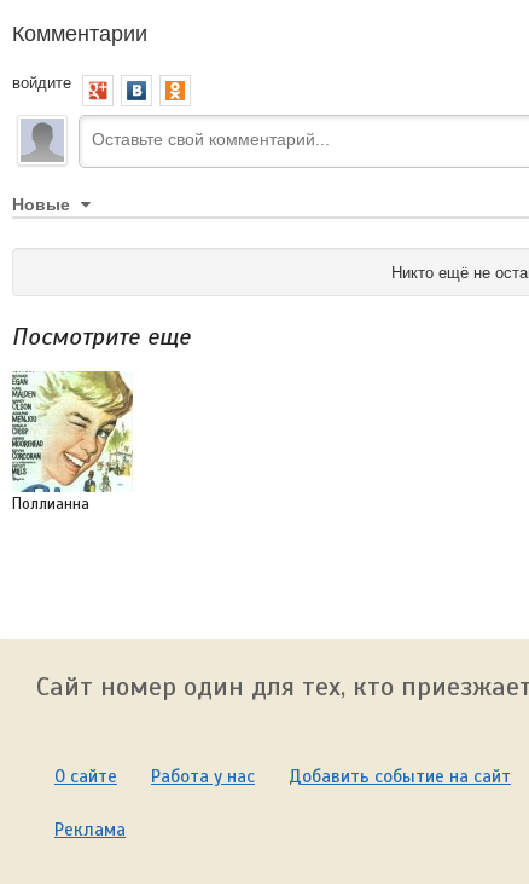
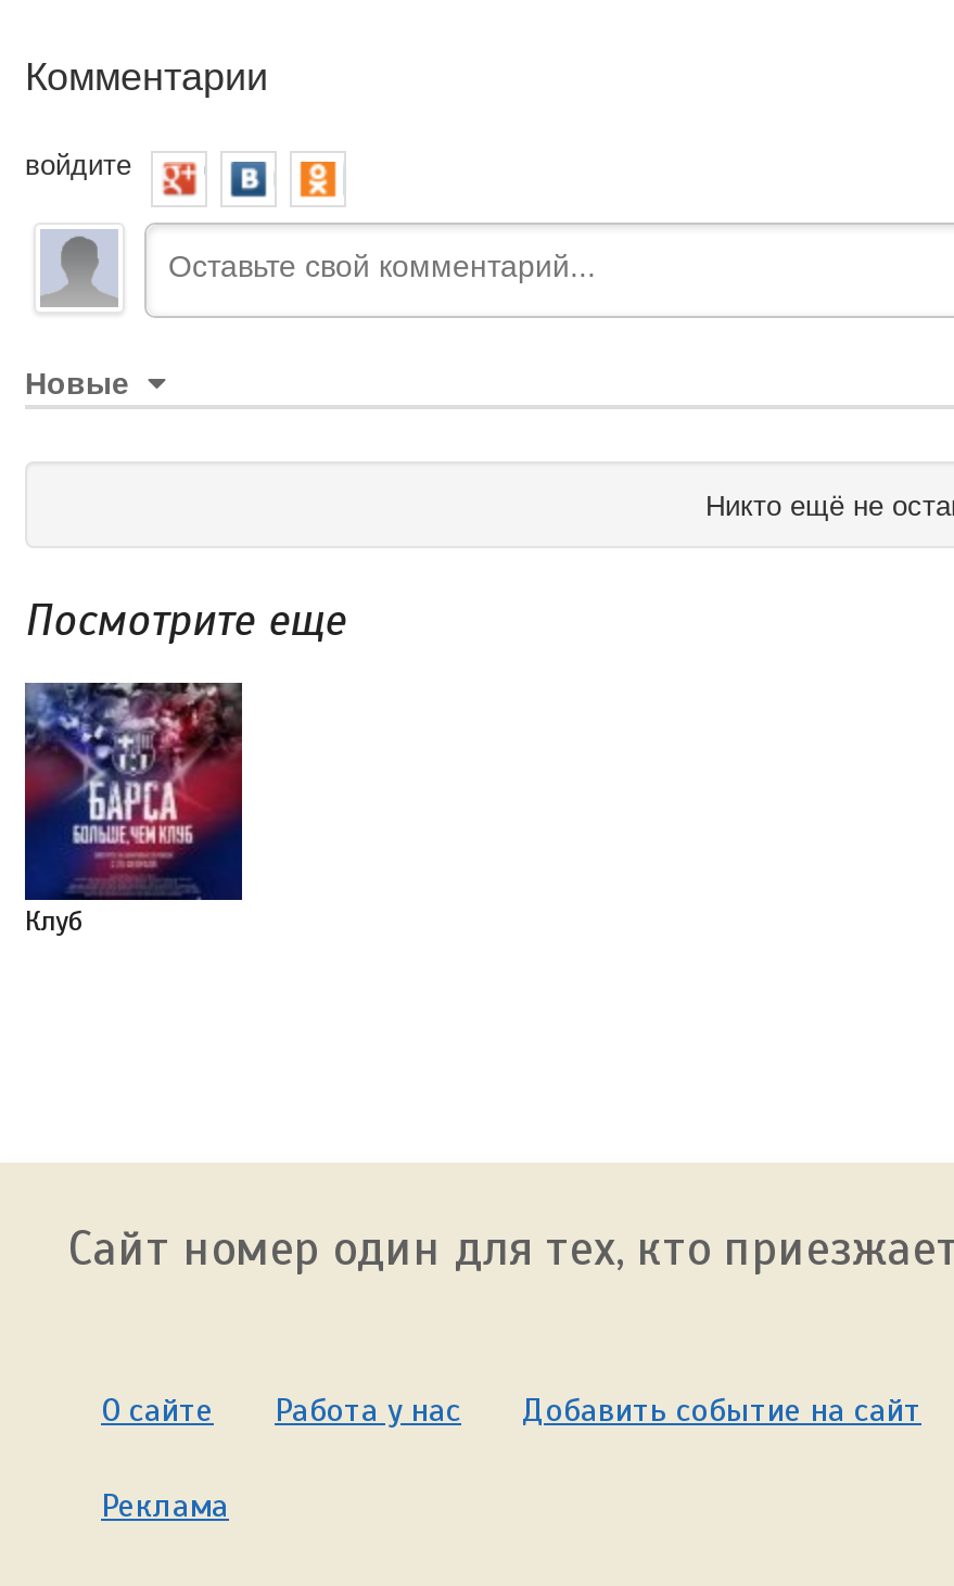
- [image]
- Поллианна
+ [image]
+ Клуб
